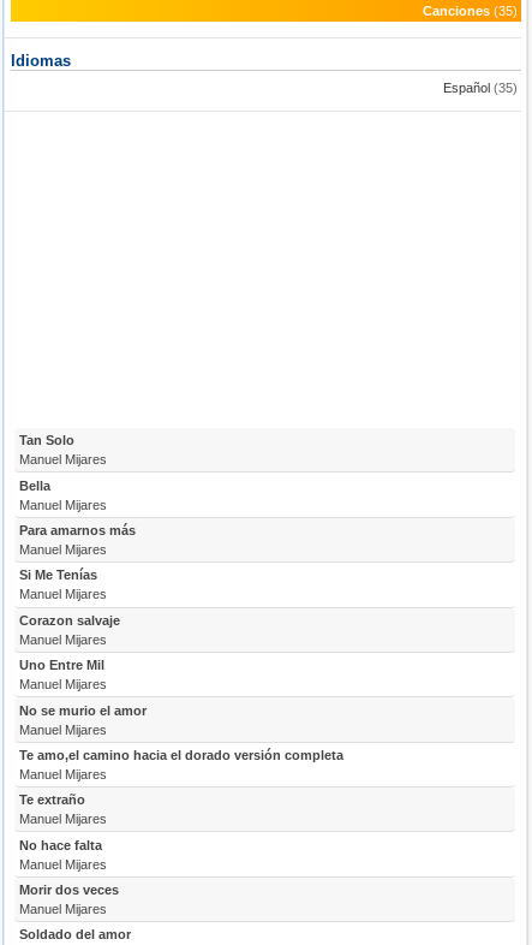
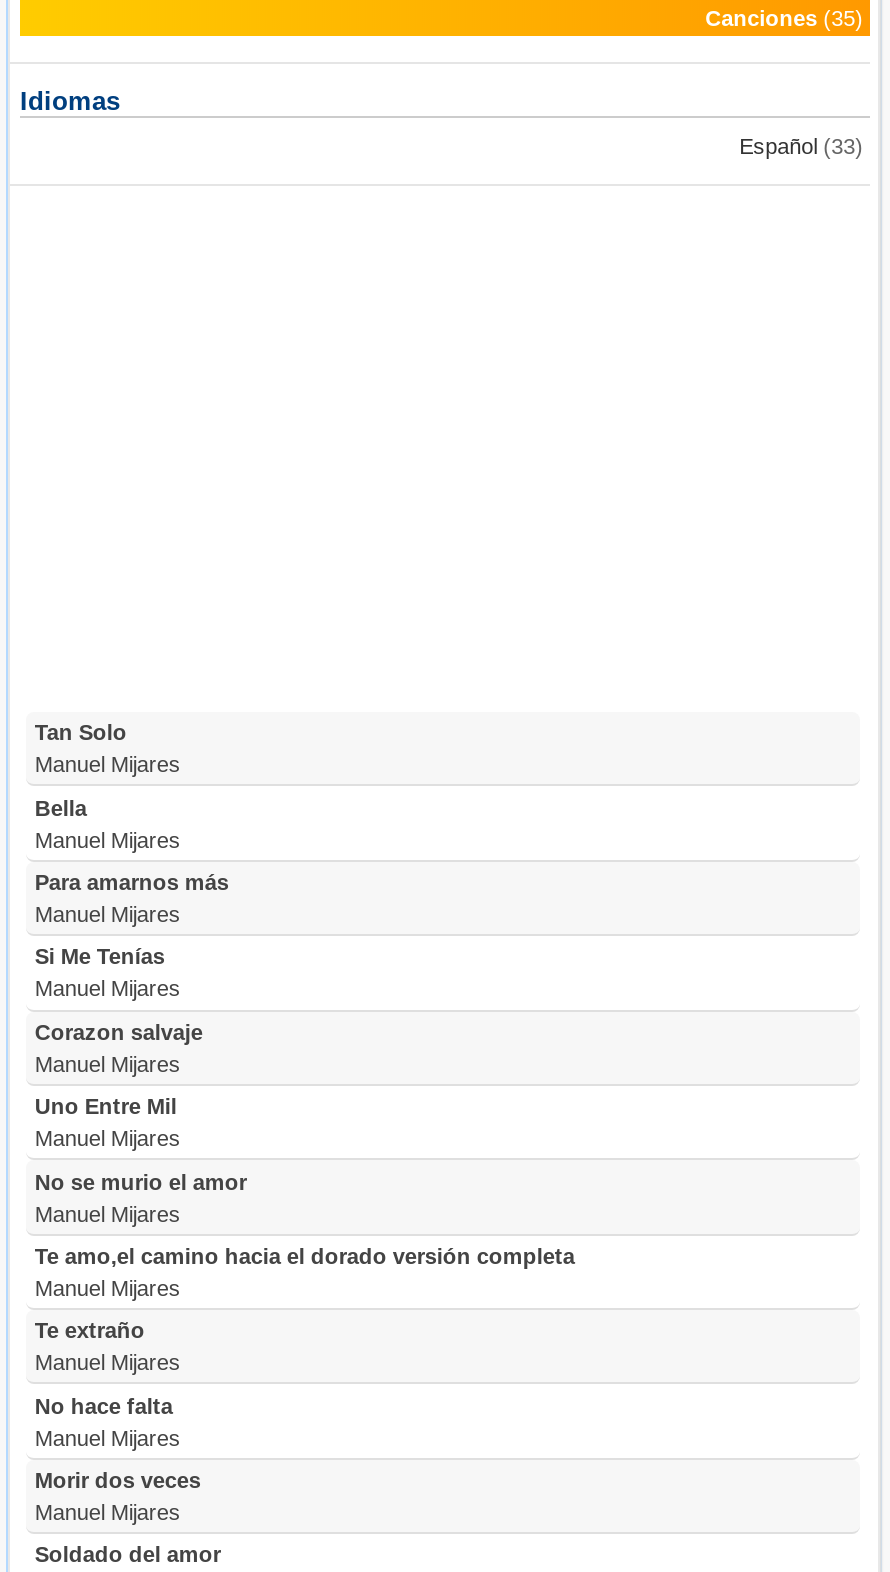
- Español (35)
+ Español (33)
